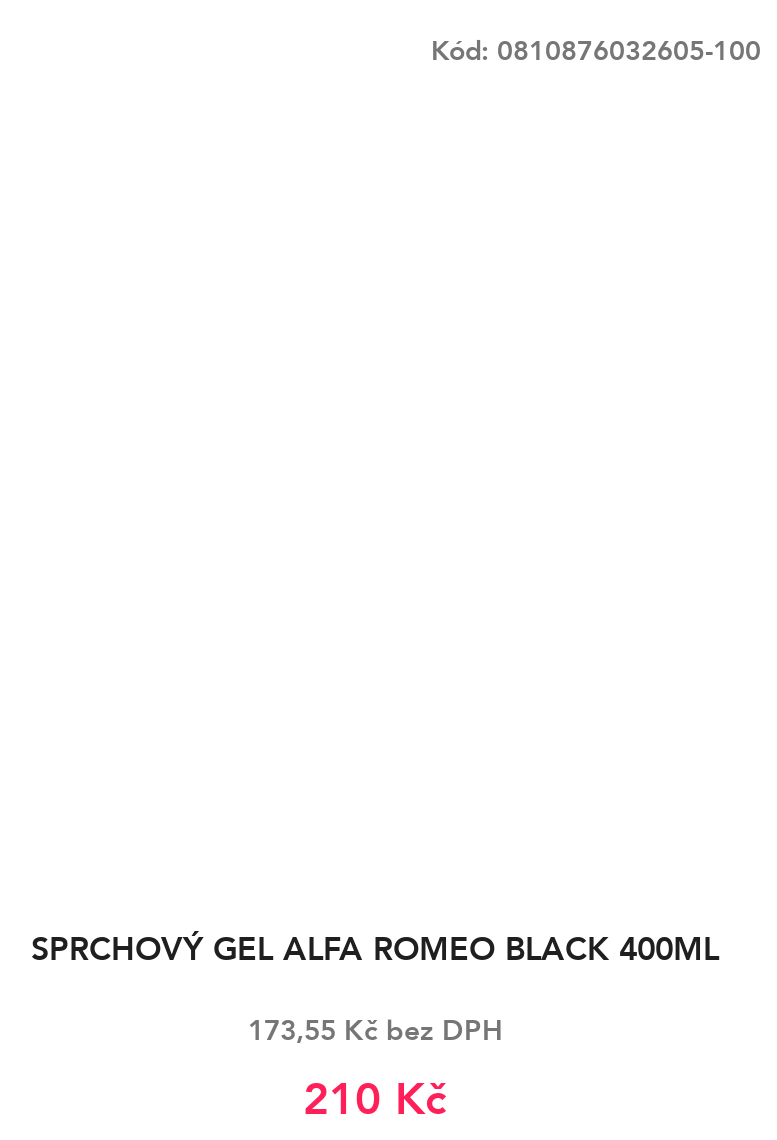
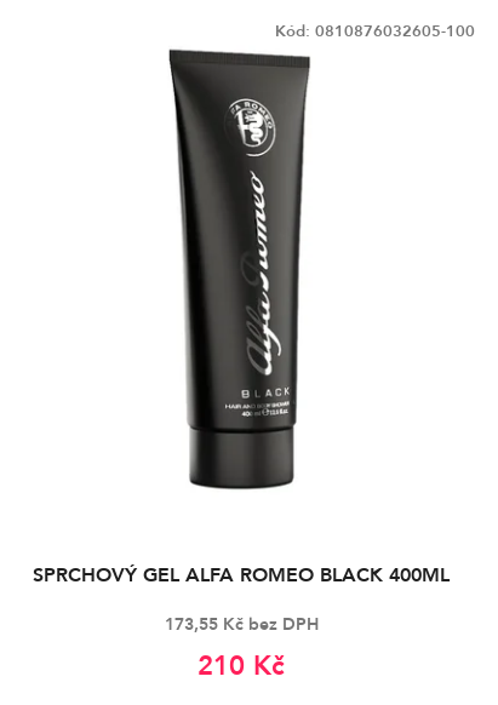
+ [image]
